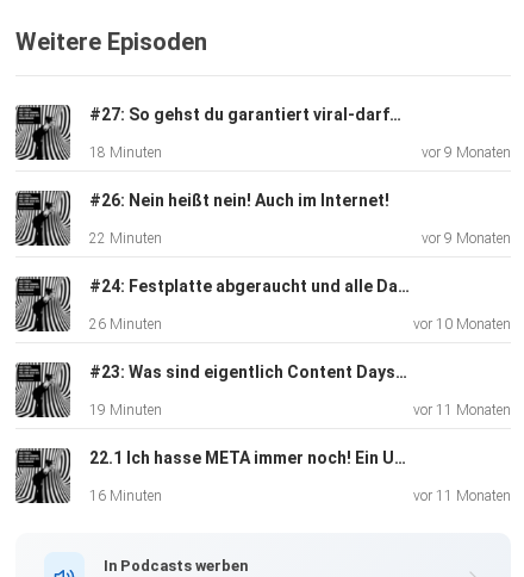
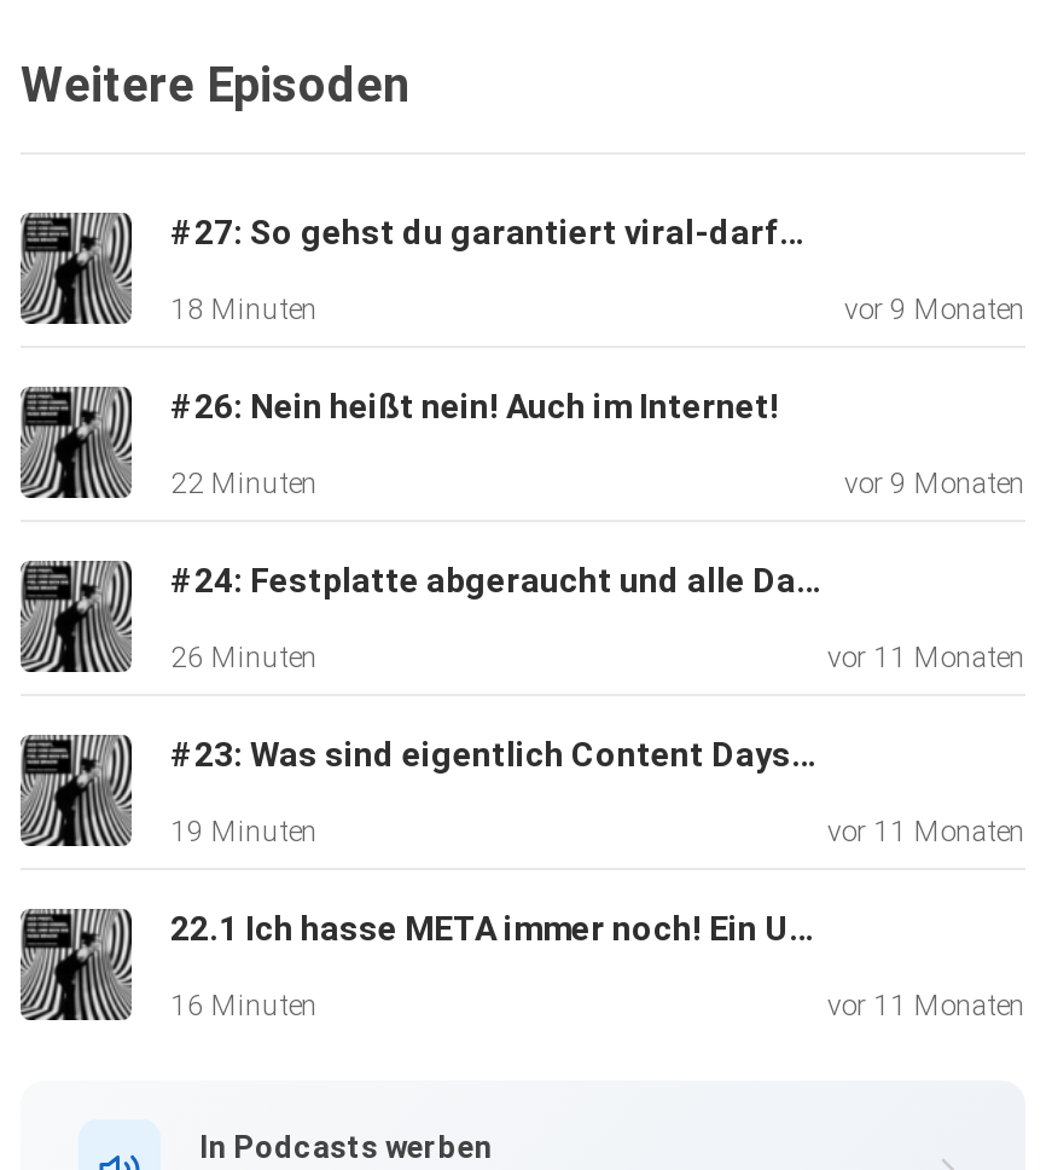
- vor 10 Monaten
+ vor 11 Monaten
